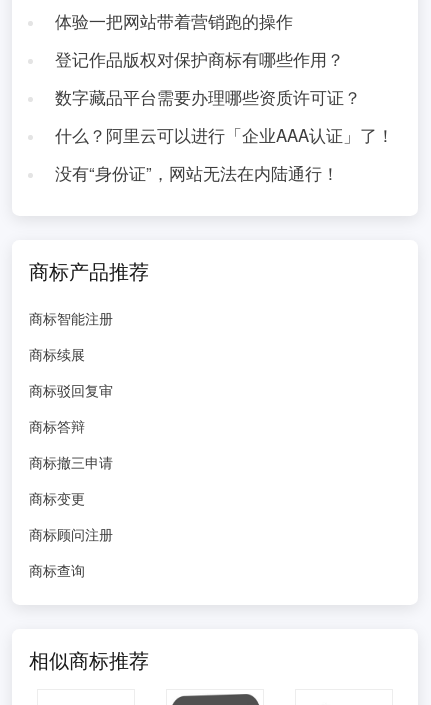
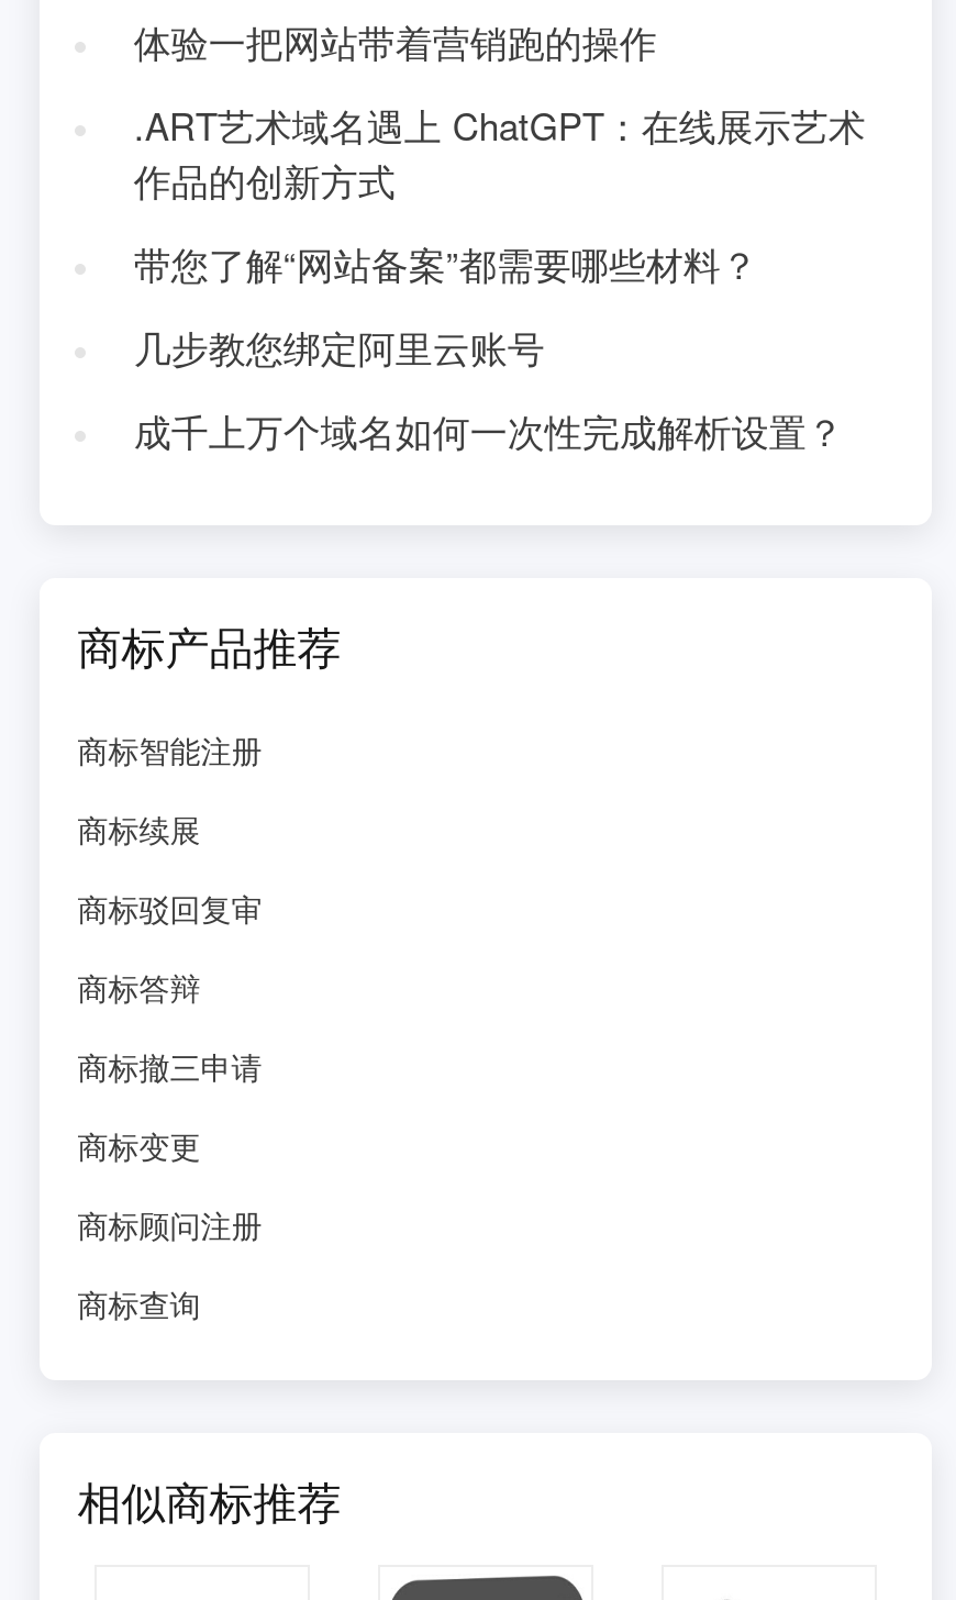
- 登记作品版权对保护商标有哪些作用？
+ .ART艺术域名遇上 ChatGPT：在线展示艺术
+ 作品的创新方式

- 数字藏品平台需要办理哪些资质许可证？
+ 带您了解“网站备案”都需要哪些材料？

- 什么？阿里云可以进行「企业AAA认证」了！
+ 几步教您绑定阿里云账号

- 没有“身份证”，网站无法在内陆通行！
+ 成千上万个域名如何一次性完成解析设置？
